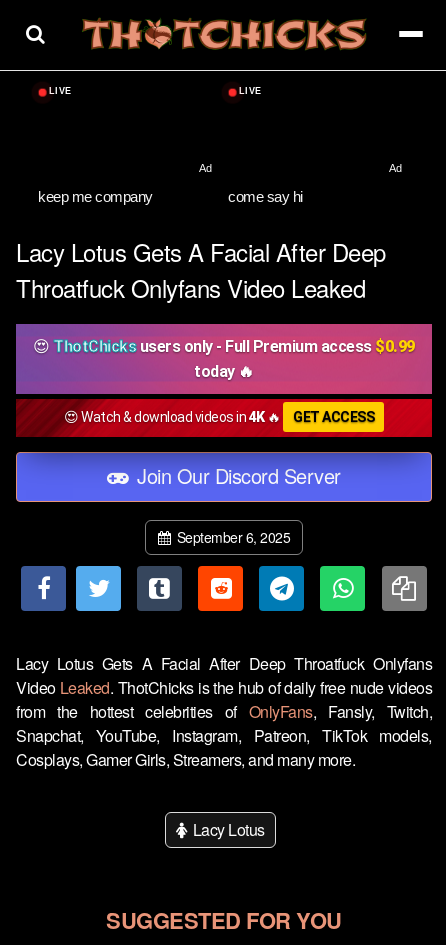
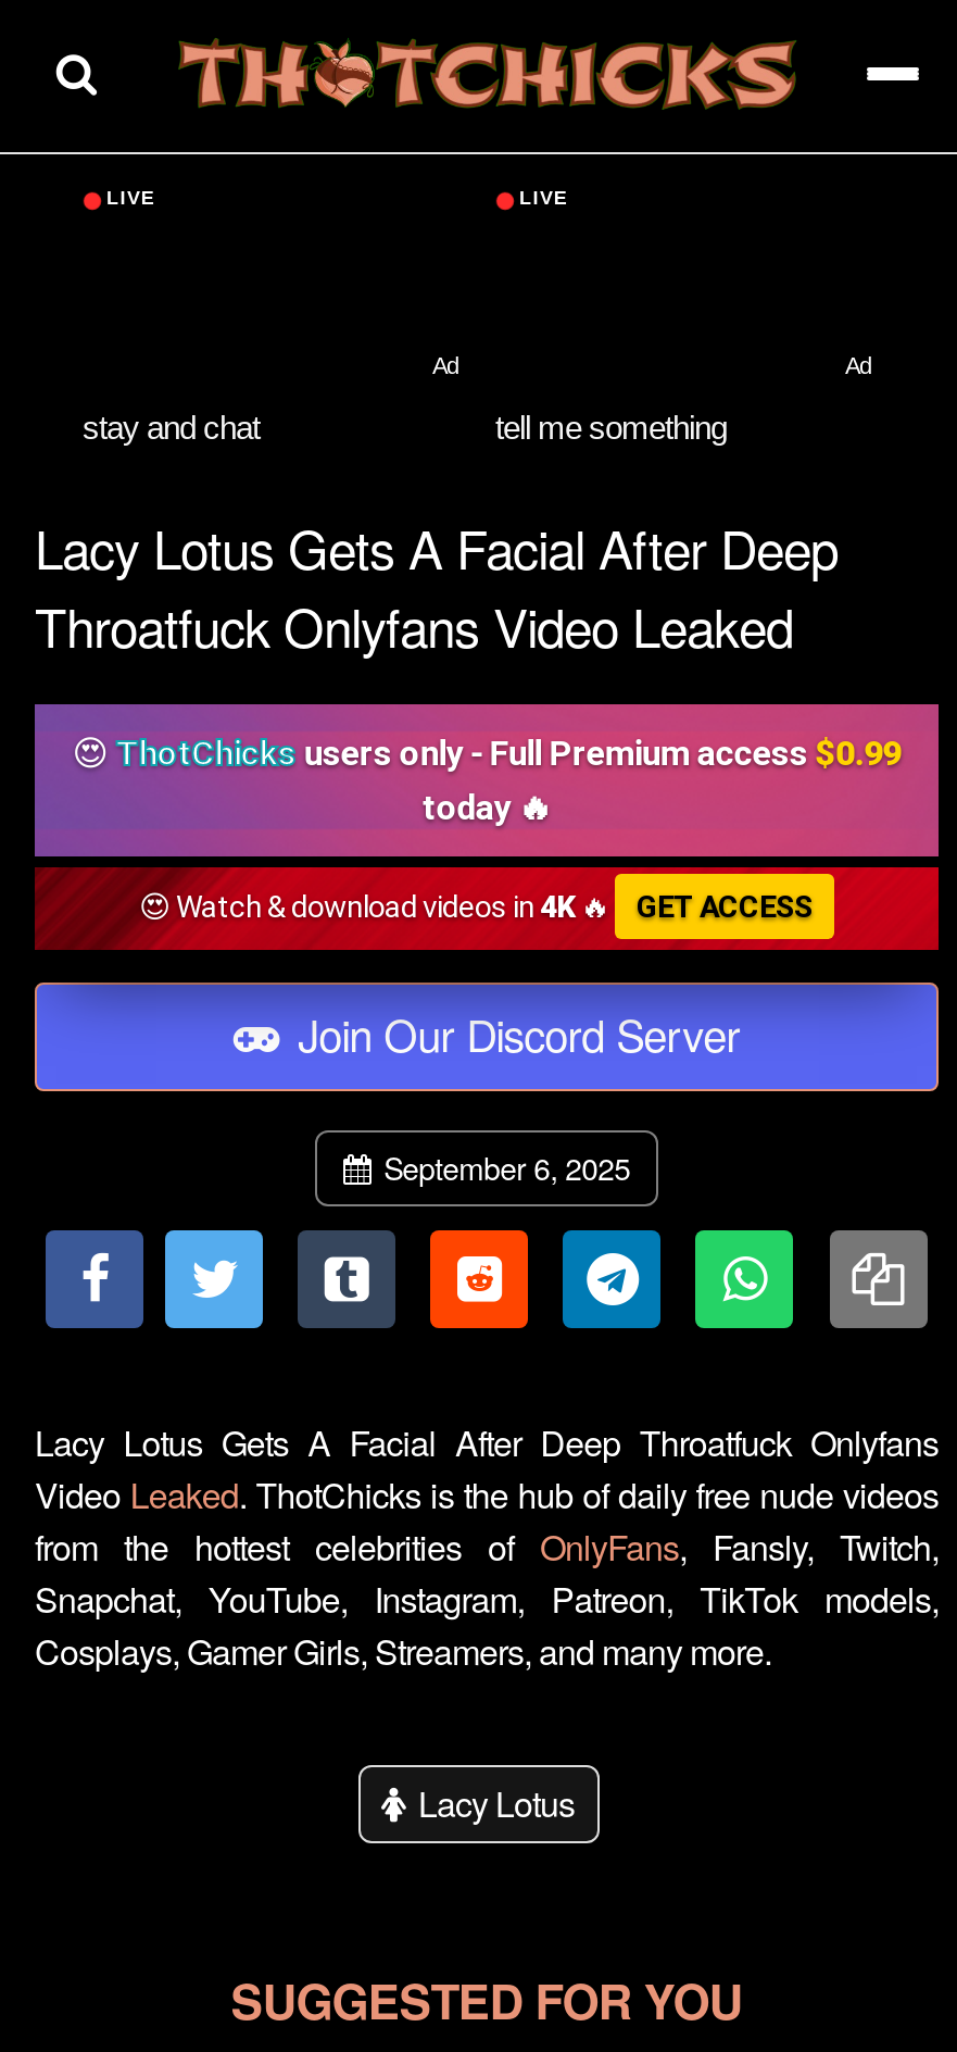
- keep me company
- come say hi
+ stay and chat
+ tell me something
